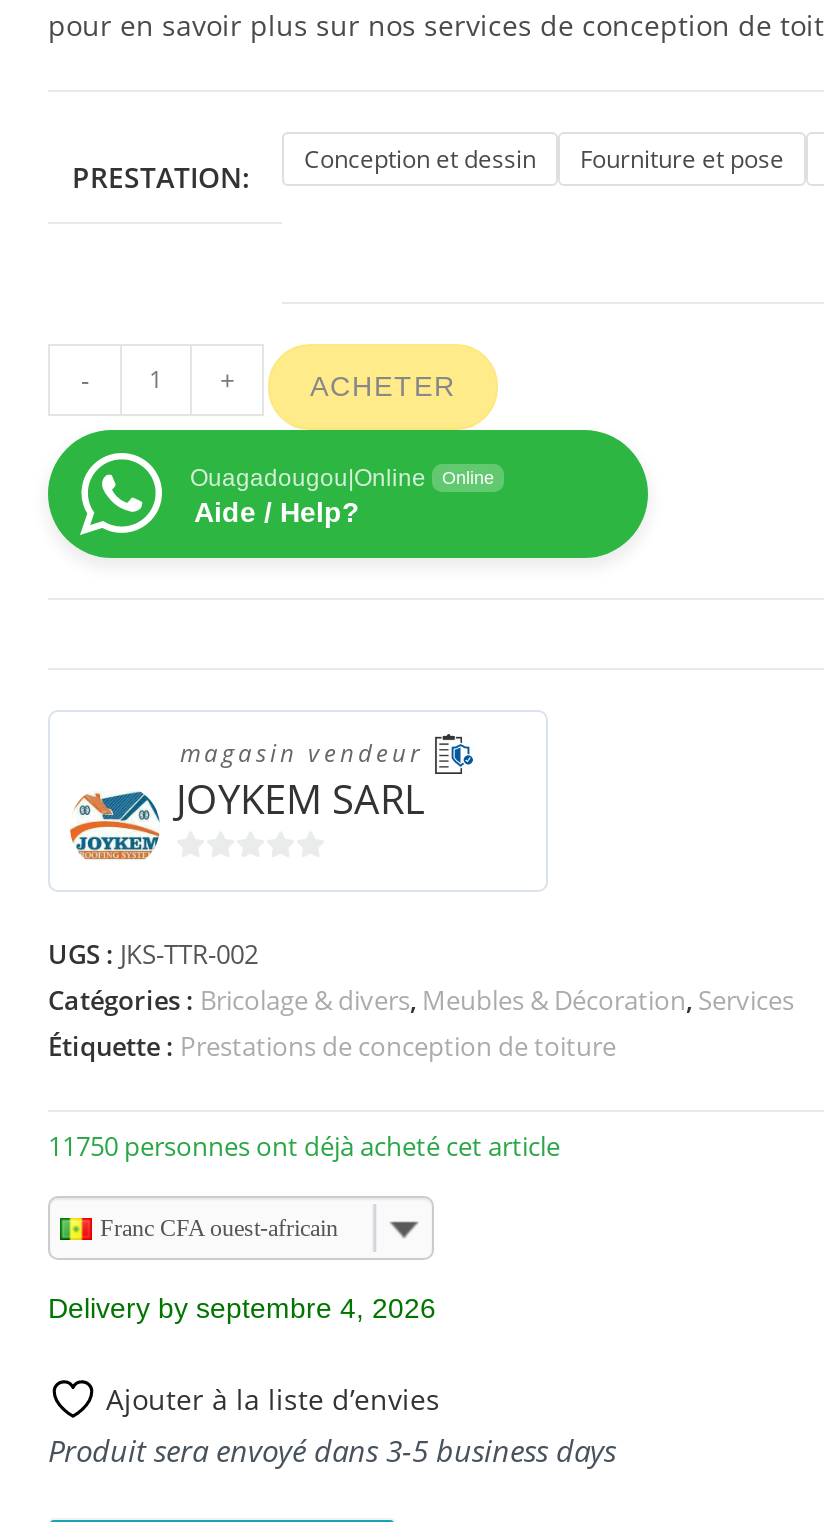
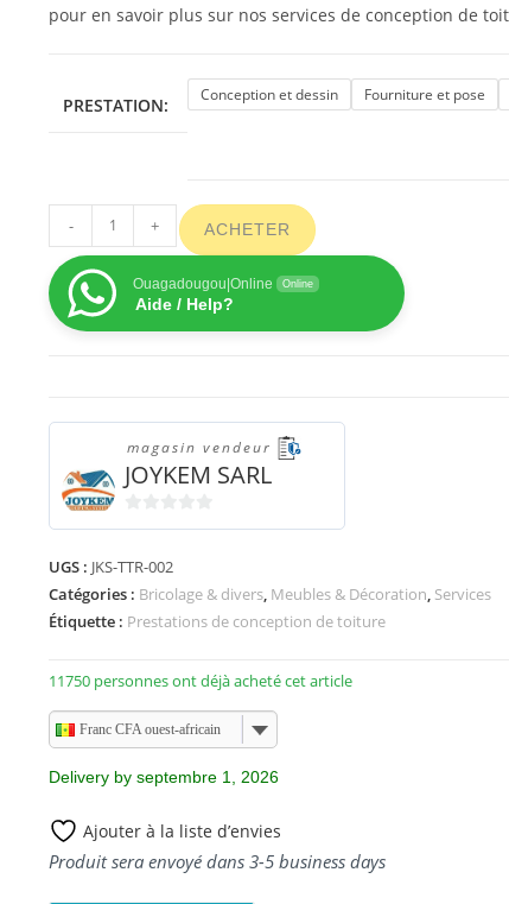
- Delivery by septembre 4, 2026
+ Delivery by septembre 1, 2026
